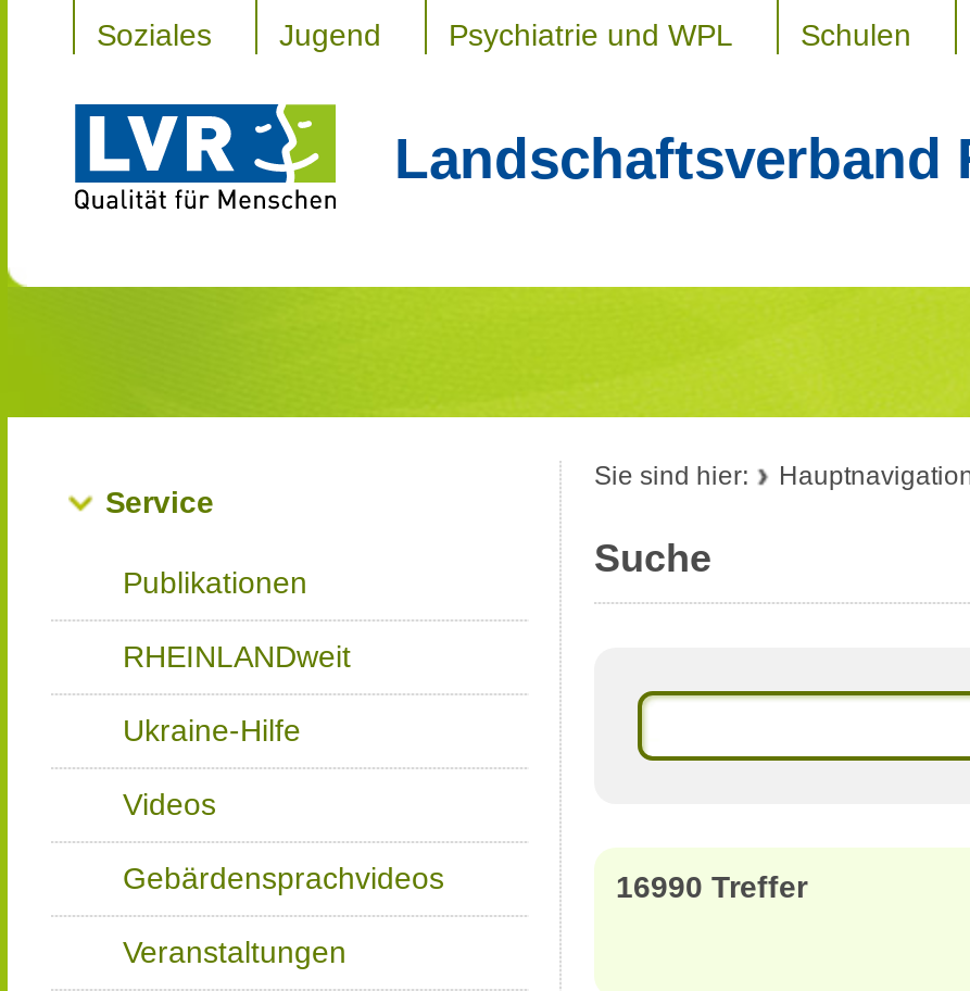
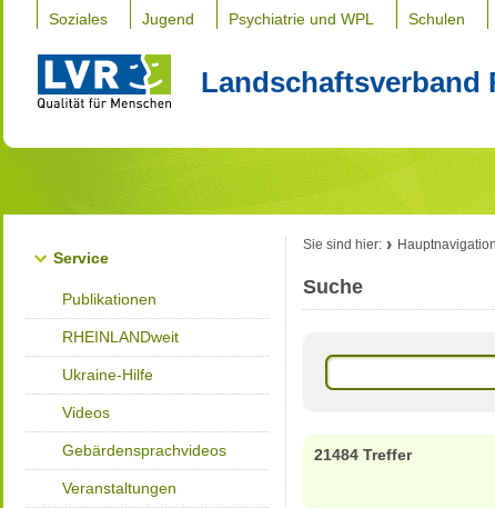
- 16990 Treffer
+ 21484 Treffer
